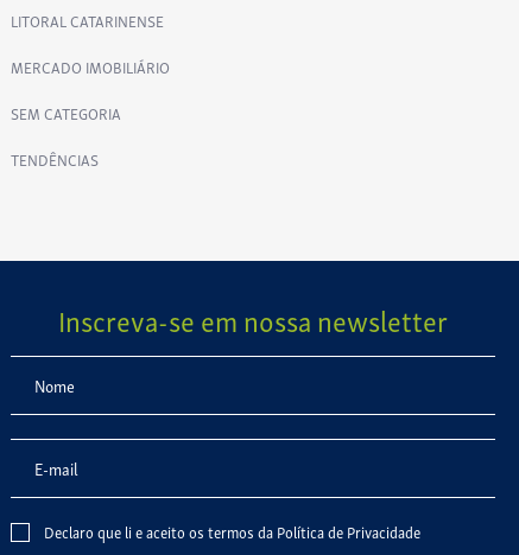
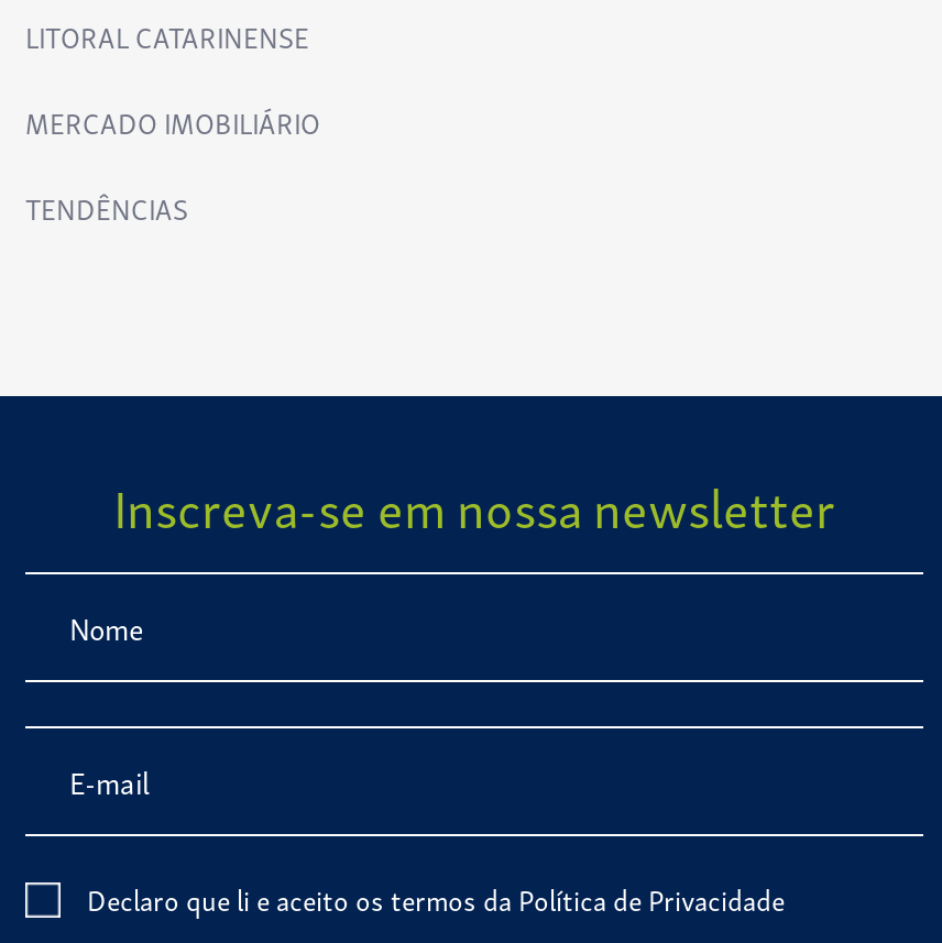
- SEM CATEGORIA
